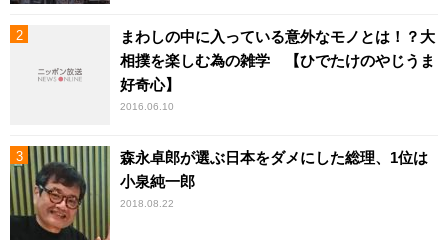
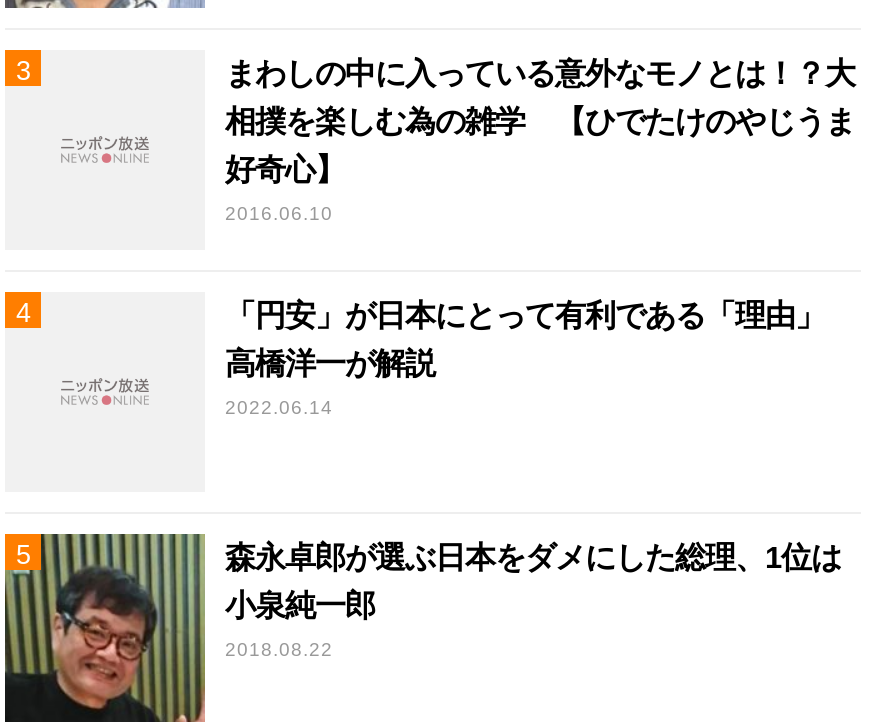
+ 「円安」が日本にとって有利である「理由」
+ 高橋洋一が解説
+ 2022.06.14
